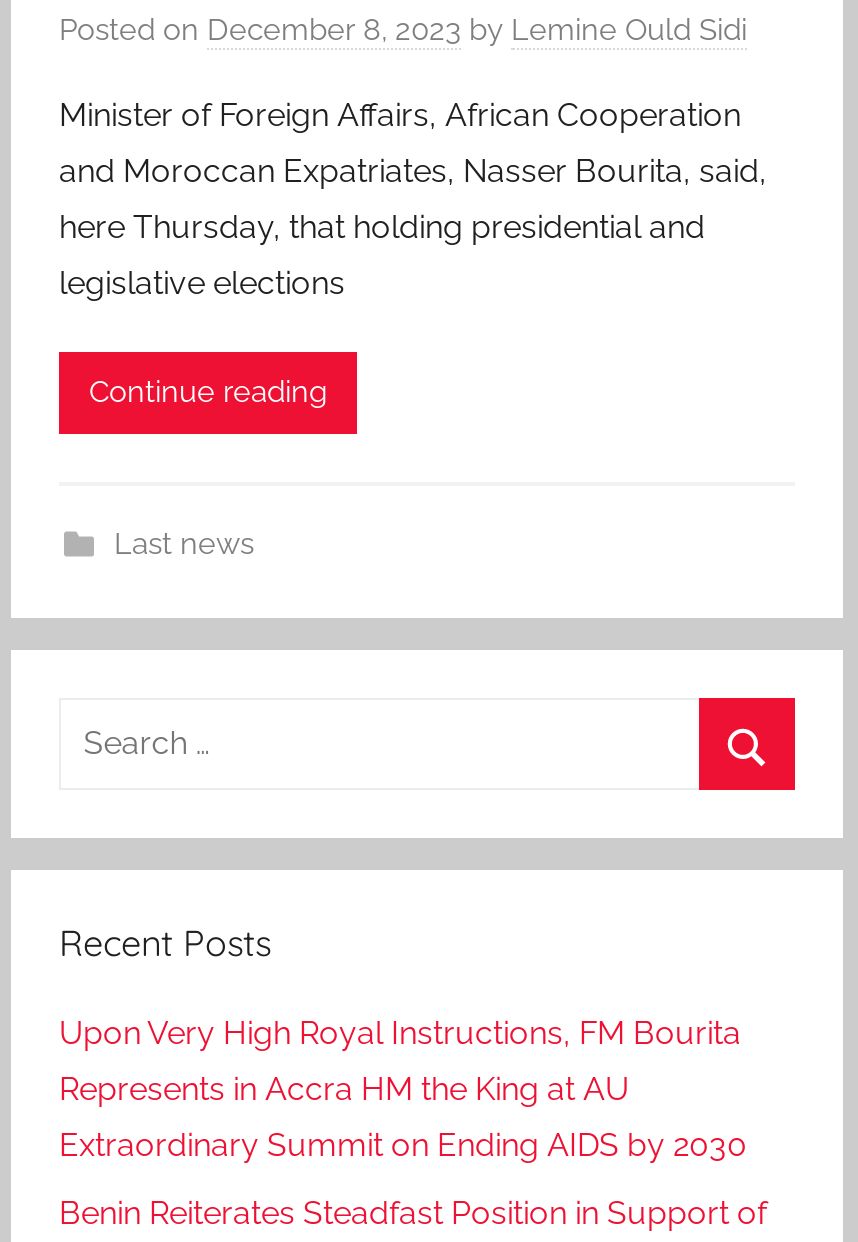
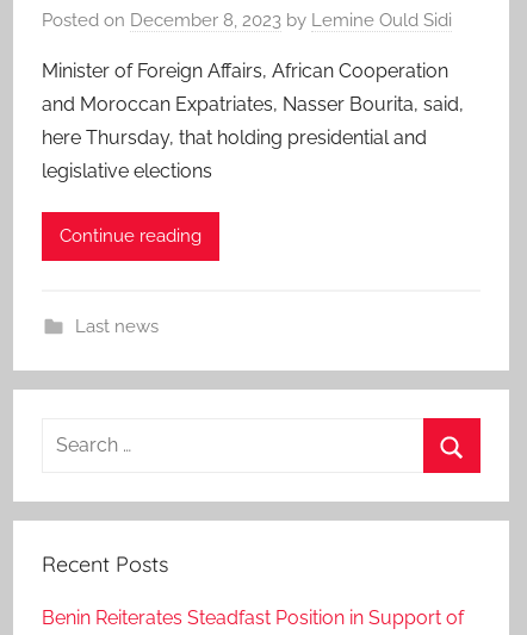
- Upon Very High Royal Instructions, FM Bourita
- Represents in Accra HM the King at AU
- Extraordinary Summit on Ending AIDS by 2030
